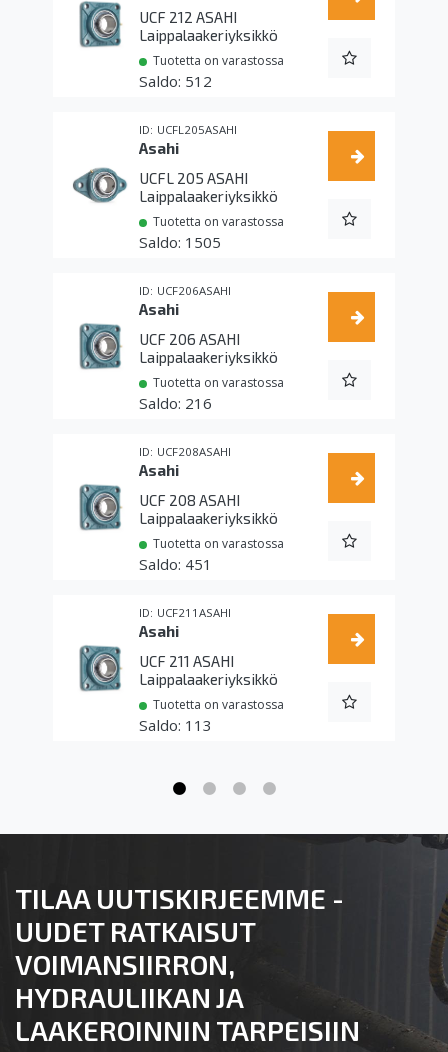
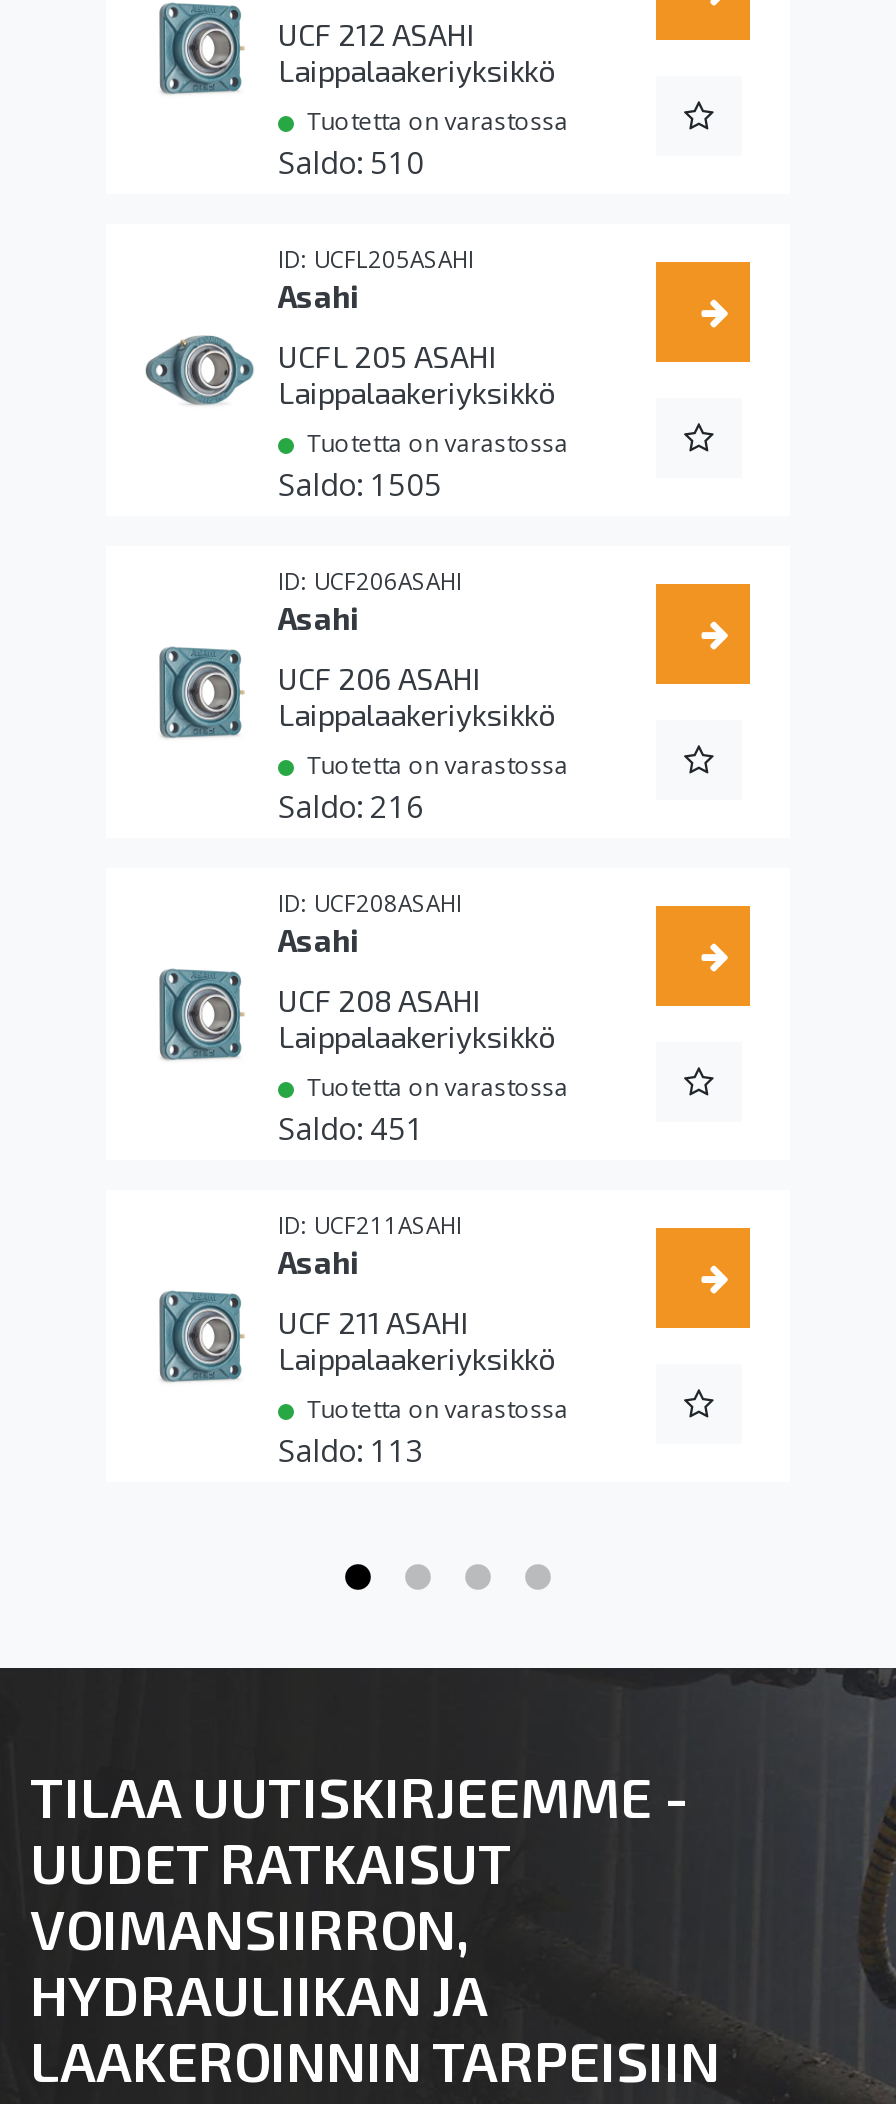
- 512
+ 510
